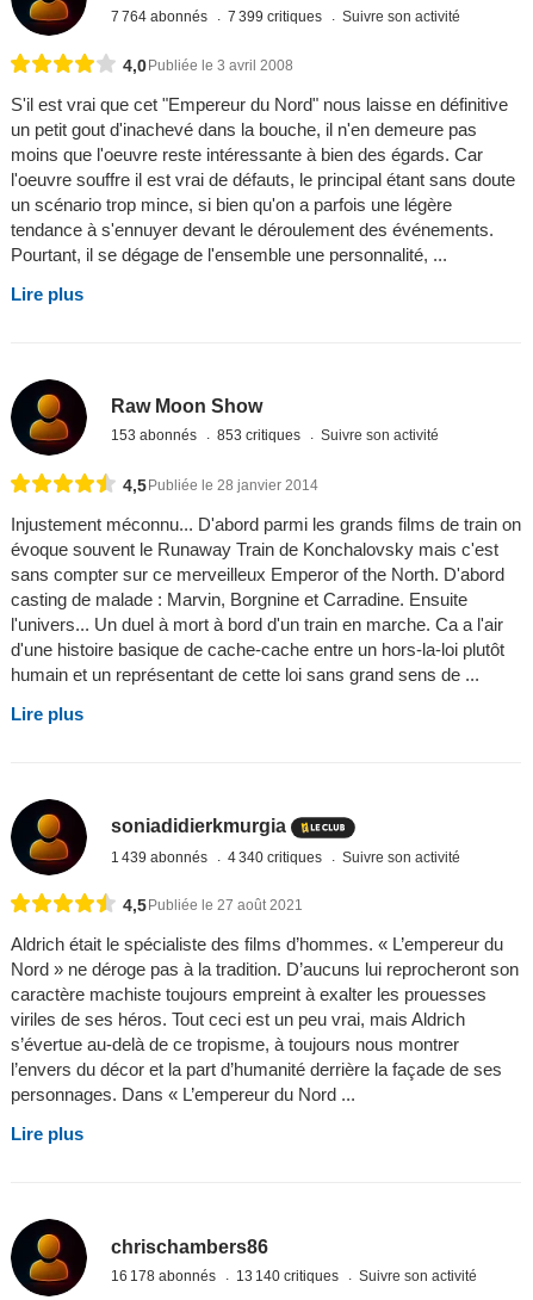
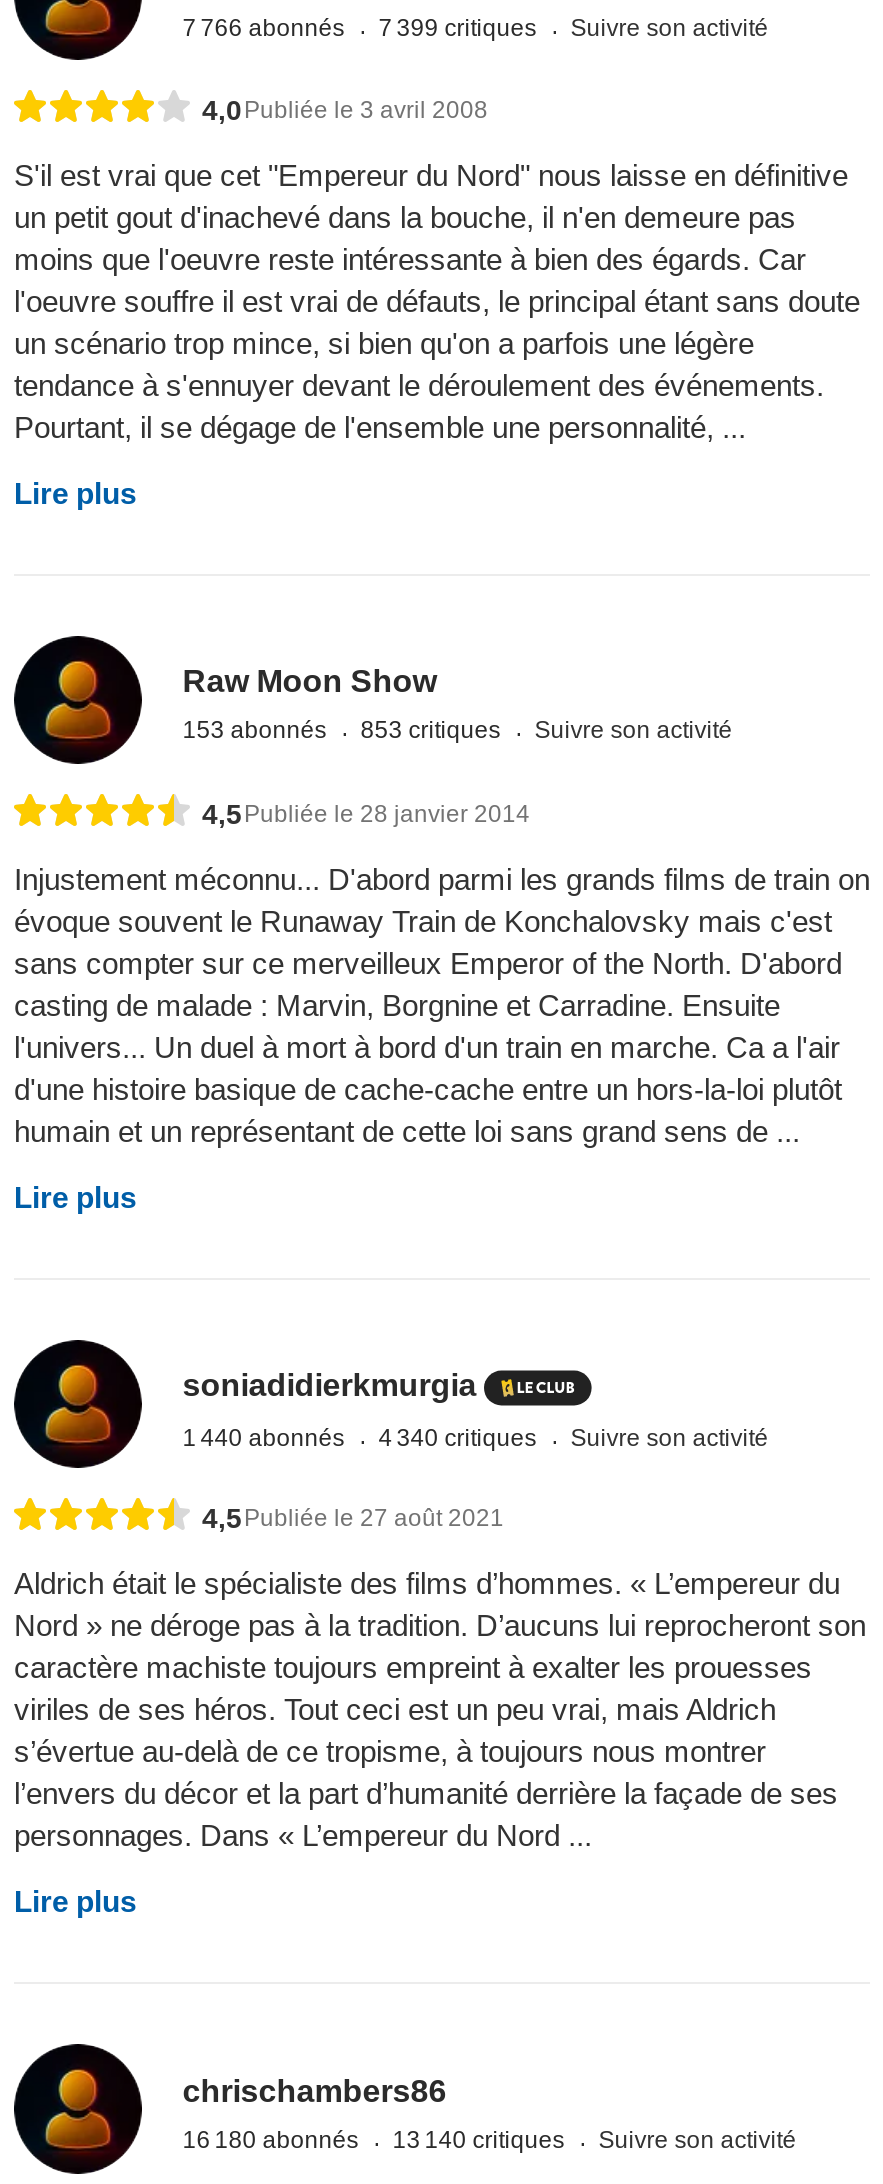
- 7 764 abonnés 7 399 critiques Suivre son activité
+ 7 766 abonnés 7 399 critiques Suivre son activité

- 1 439 abonnés 4 340 critiques Suivre son activité
+ 1 440 abonnés 4 340 critiques Suivre son activité

- 16 178 abonnés 13 140 critiques Suivre son activité
+ 16 180 abonnés 13 140 critiques Suivre son activité
